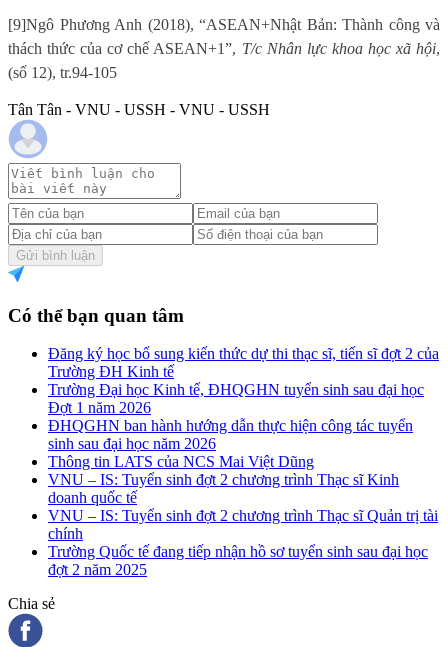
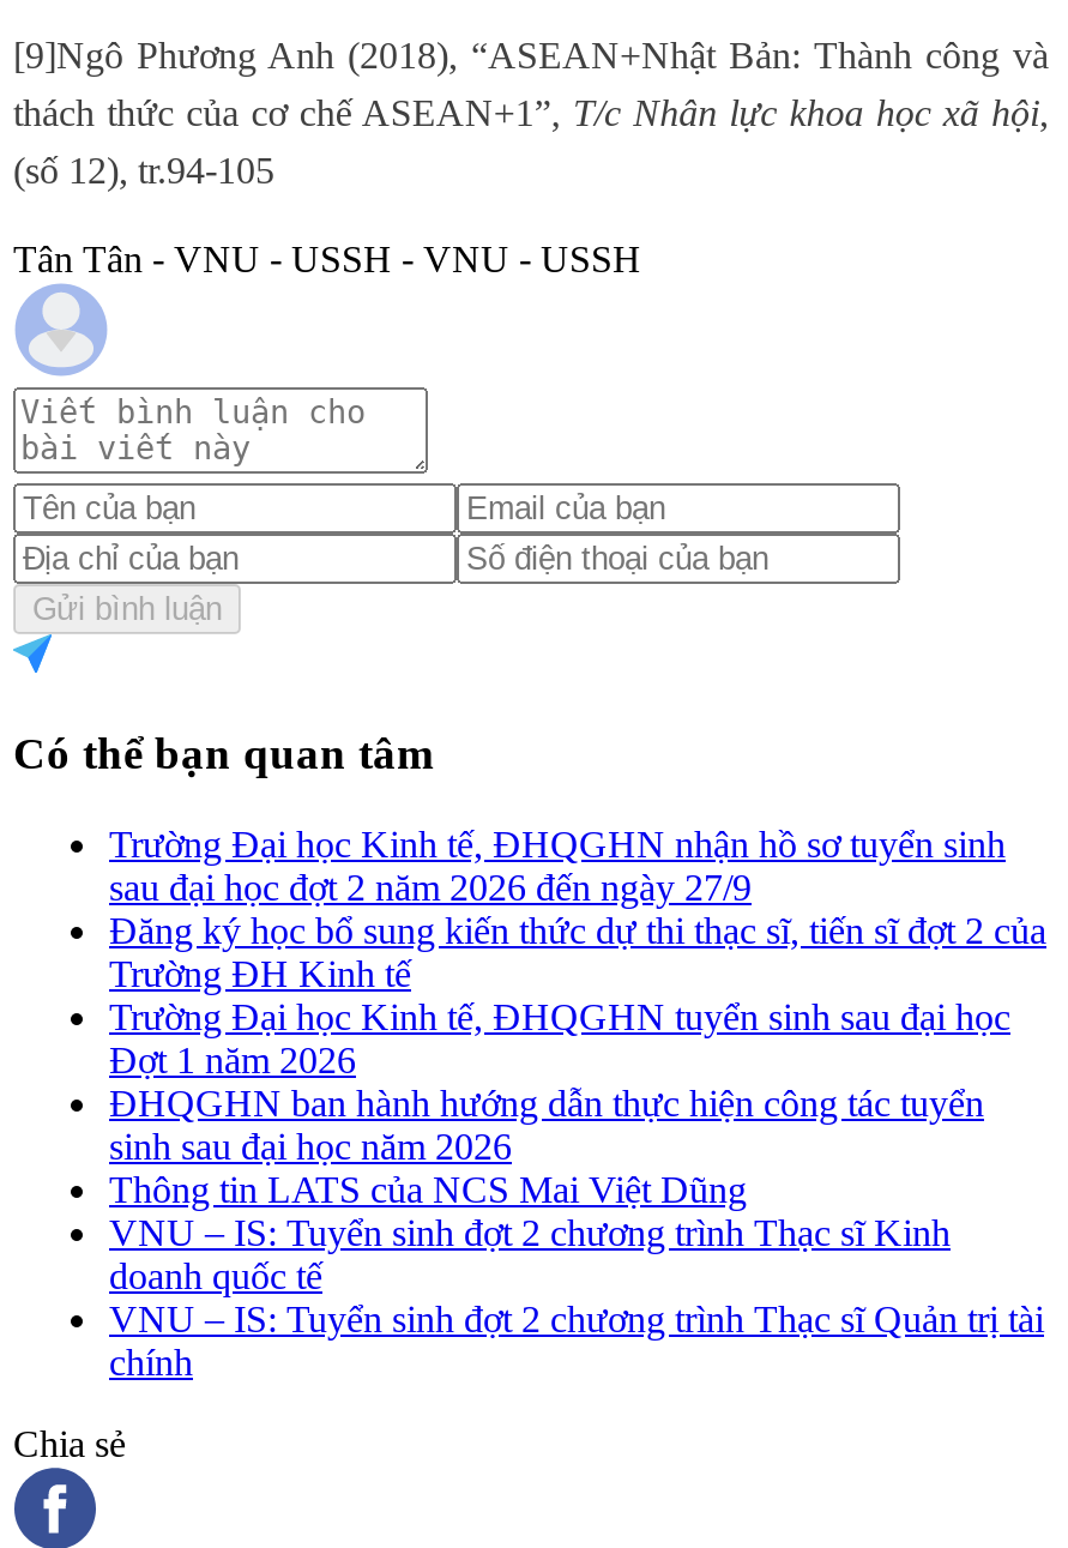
+ Trường Đại học Kinh tế, ĐHQGHN nhận hồ sơ tuyển sinh
+ sau đại học đợt 2 năm 2026 đến ngày 27/9

moved down: Đăng ký học bổ sung kiến thức dự thi thạc sĩ, tiến sĩ đợt 2 của | Trường ĐH Kinh tế | Trường Đại học Kinh tế, ĐHQGHN tuyển sinh sau đại học | ... | VNU – IS: Tuyển sinh đợt 2 chương trình Thạc sĩ Quản trị tài | chính

- Trường Quốc tế đang tiếp nhận hồ sơ tuyển sinh sau đại học
- đợt 2 năm 2025
